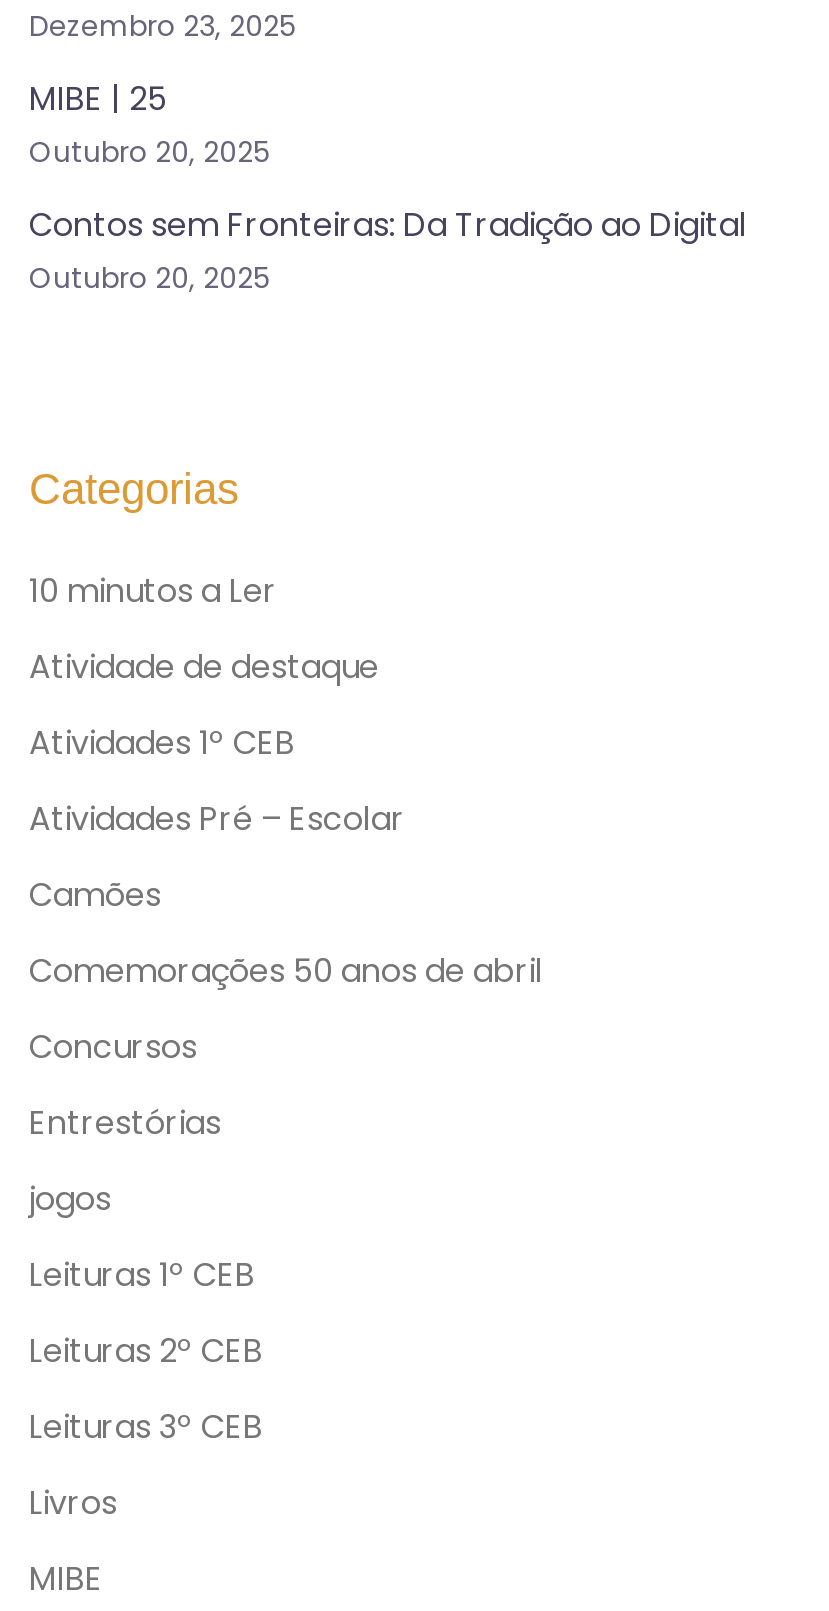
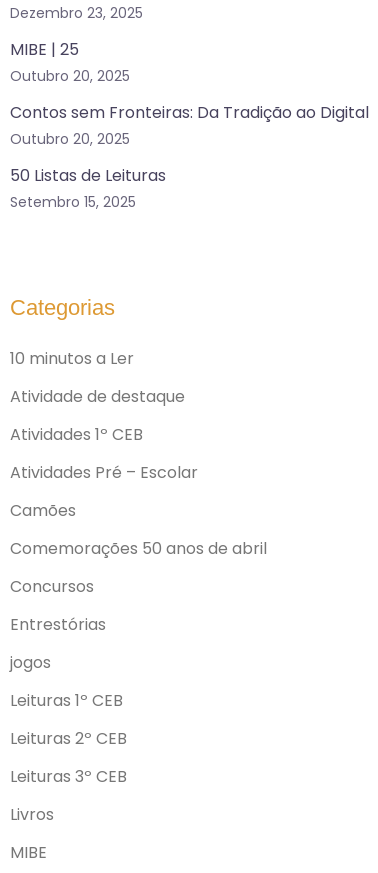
+ 50 Listas de Leituras
+ Setembro 15, 2025
